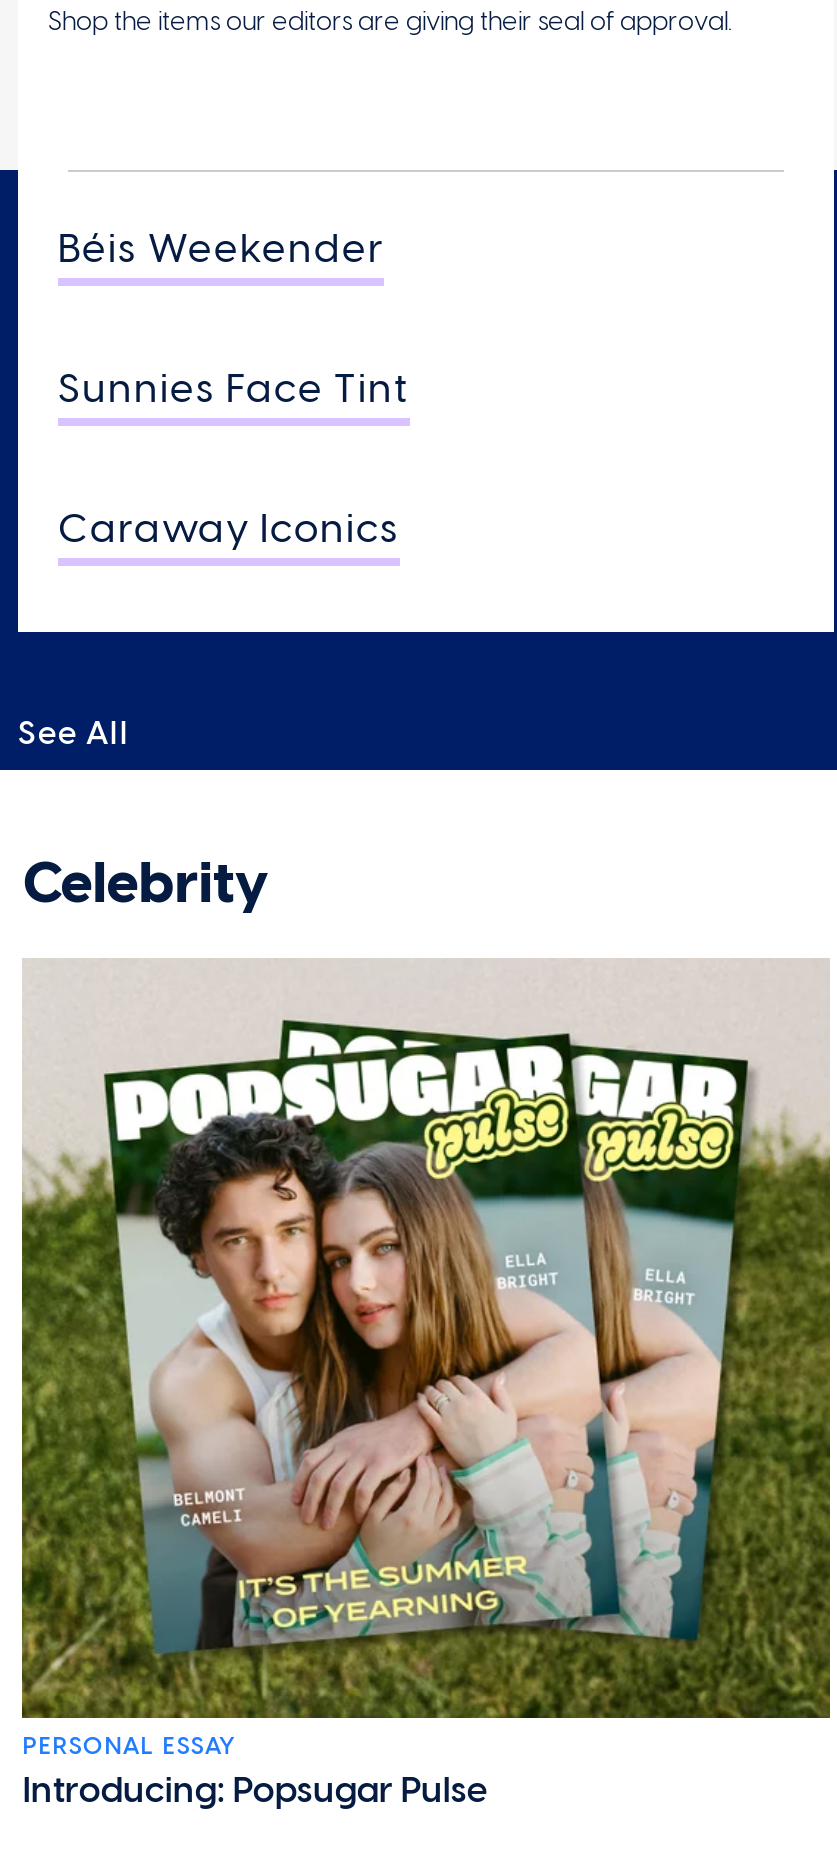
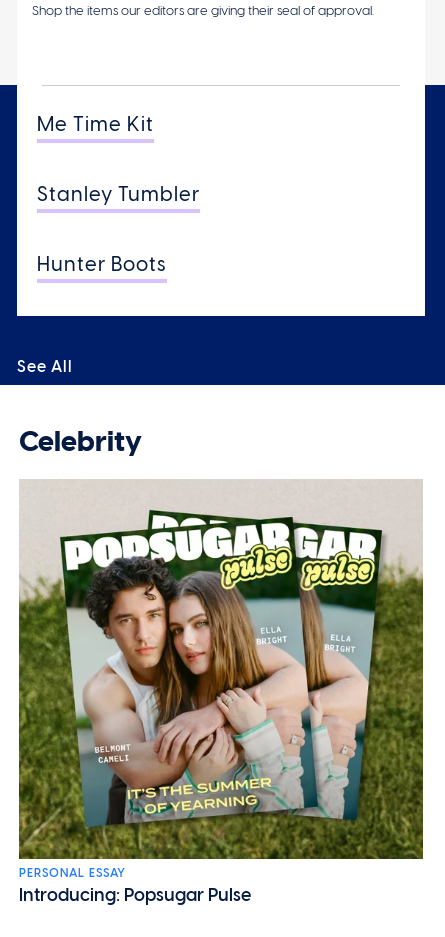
- Béis Weekender
+ Me Time Kit

- Sunnies Face Tint
+ Stanley Tumbler

- Caraway Iconics
+ Hunter Boots
